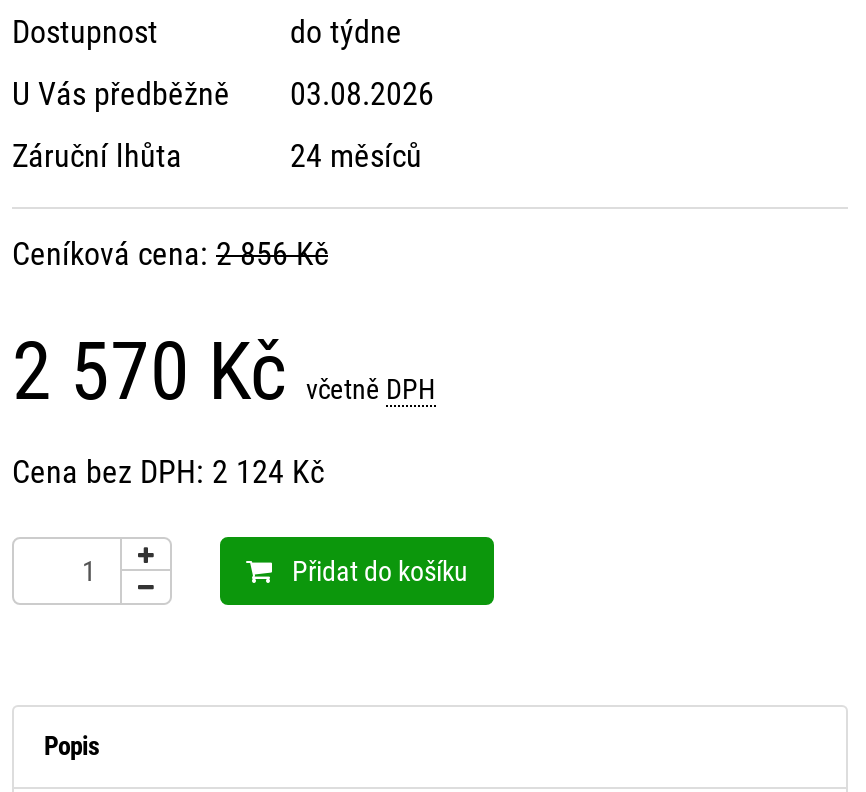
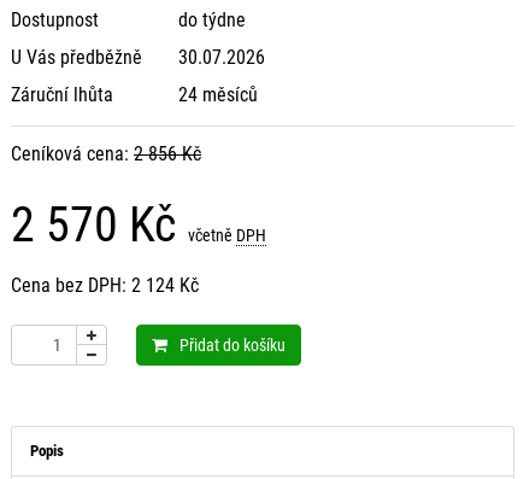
- U Vás předběžně 03.08.2026
+ U Vás předběžně 30.07.2026
